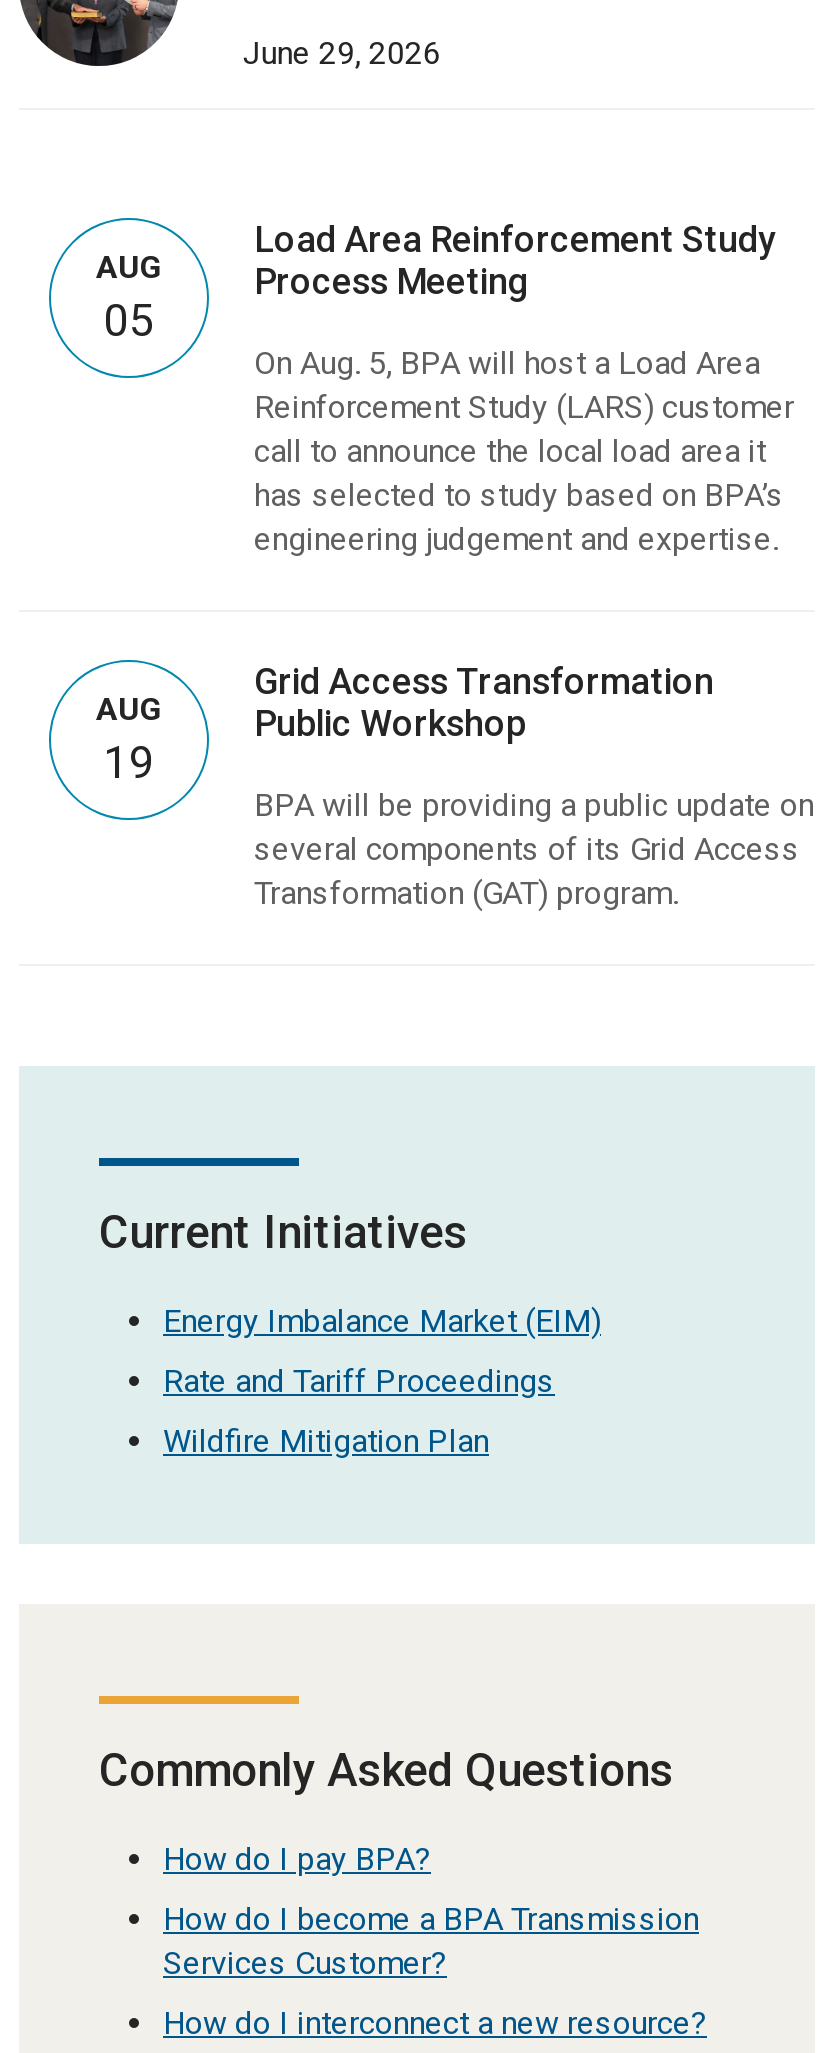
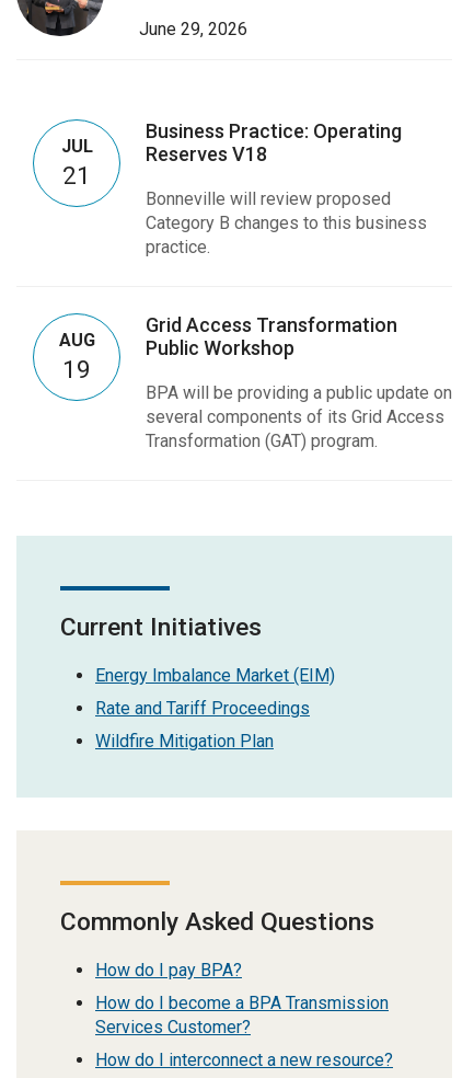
- Load Area Reinforcement Study
- Process Meeting
+ Business Practice: Operating
+ Reserves V18

- AUG
- 05
+ JUL
+ 21

- On Aug. 5, BPA will host a Load Area
- Reinforcement Study (LARS) customer
- call to announce the local load area it
- has selected to study based on BPA’s
- engineering judgement and expertise.
+ Bonneville will review proposed
+ Category B changes to this business
+ practice.
